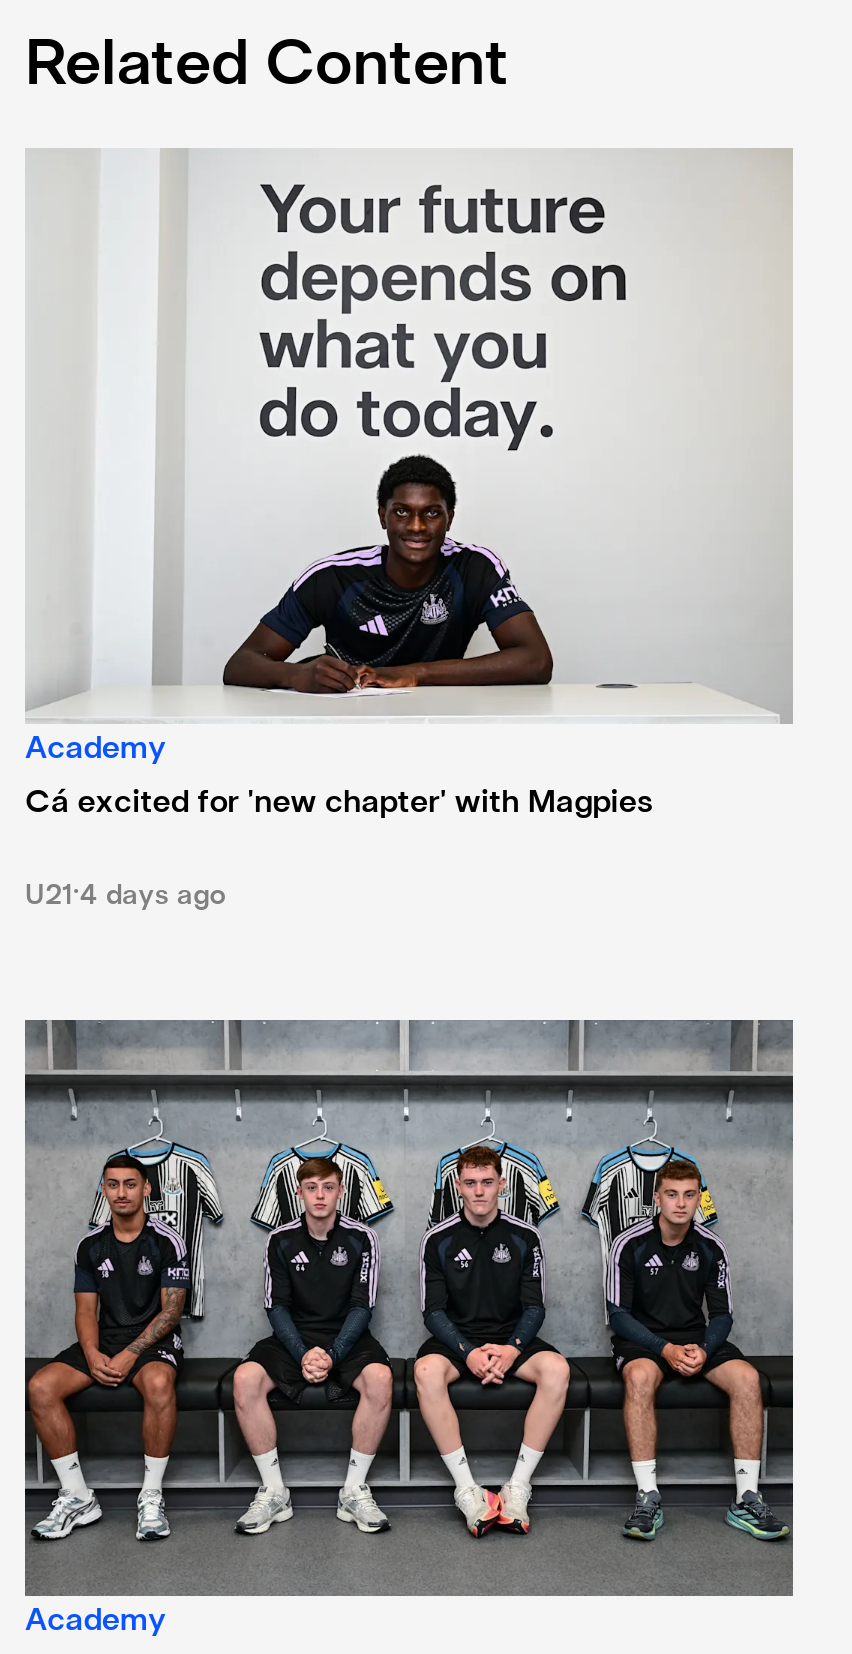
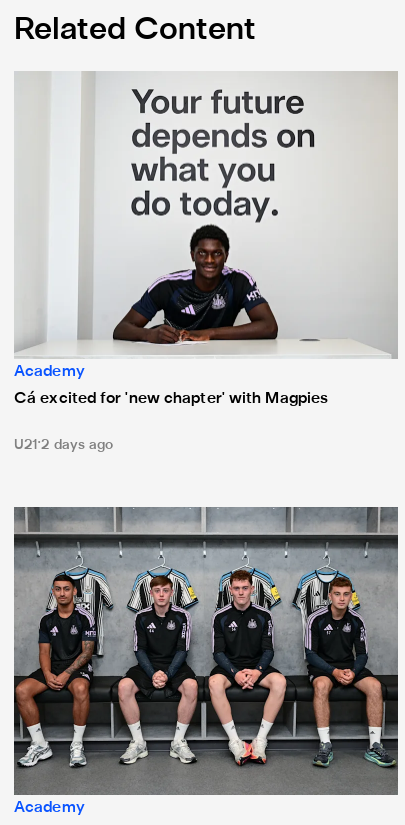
- U21 4 days ago
+ U21 2 days ago
